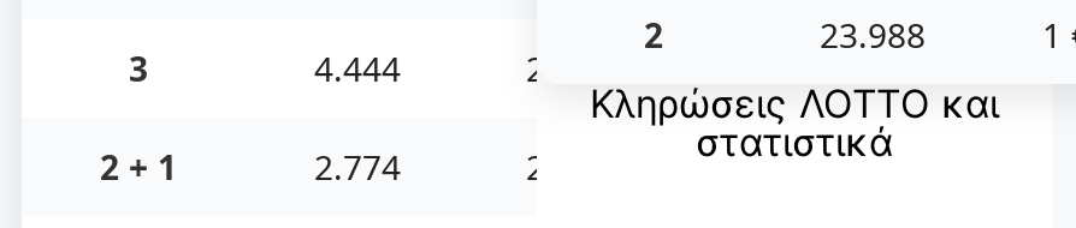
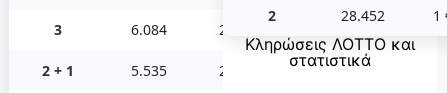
- 23.988
+ 28.452

- 4.444
+ 6.084

- 2.774
+ 5.535
